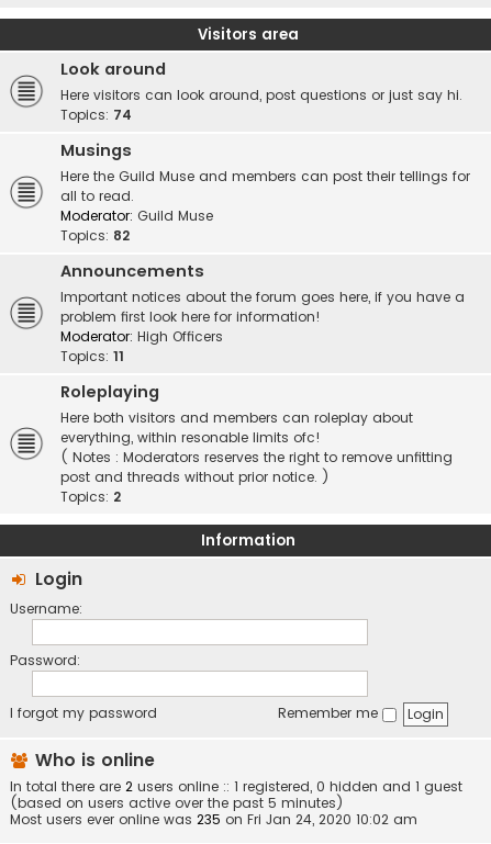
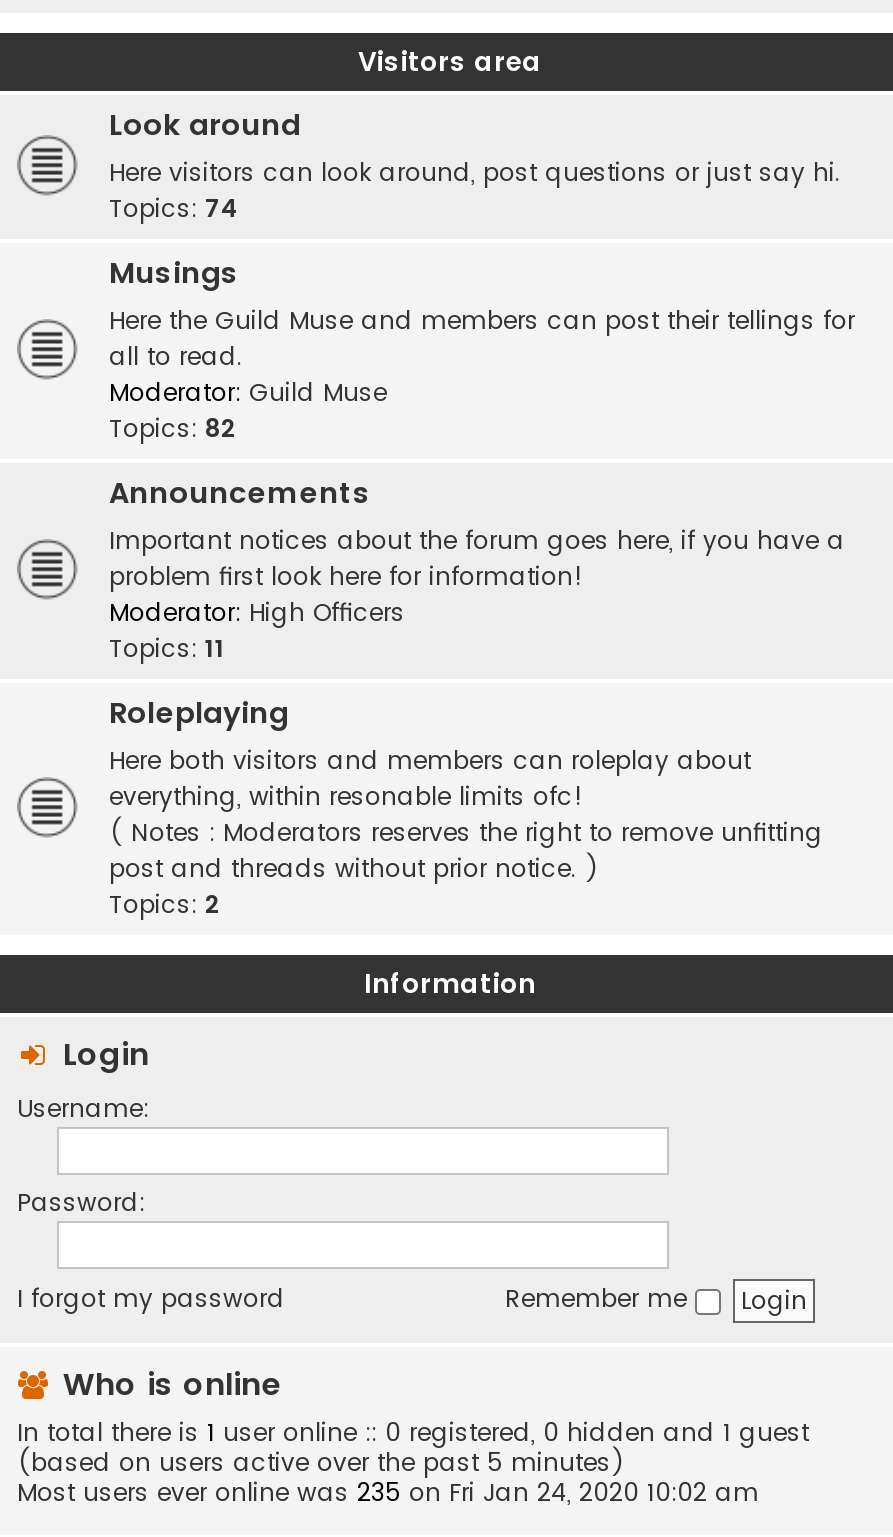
- In total there are 2 users online :: 1 registered, 0 hidden and 1 guest
+ In total there is 1 user online :: 0 registered, 0 hidden and 1 guest
